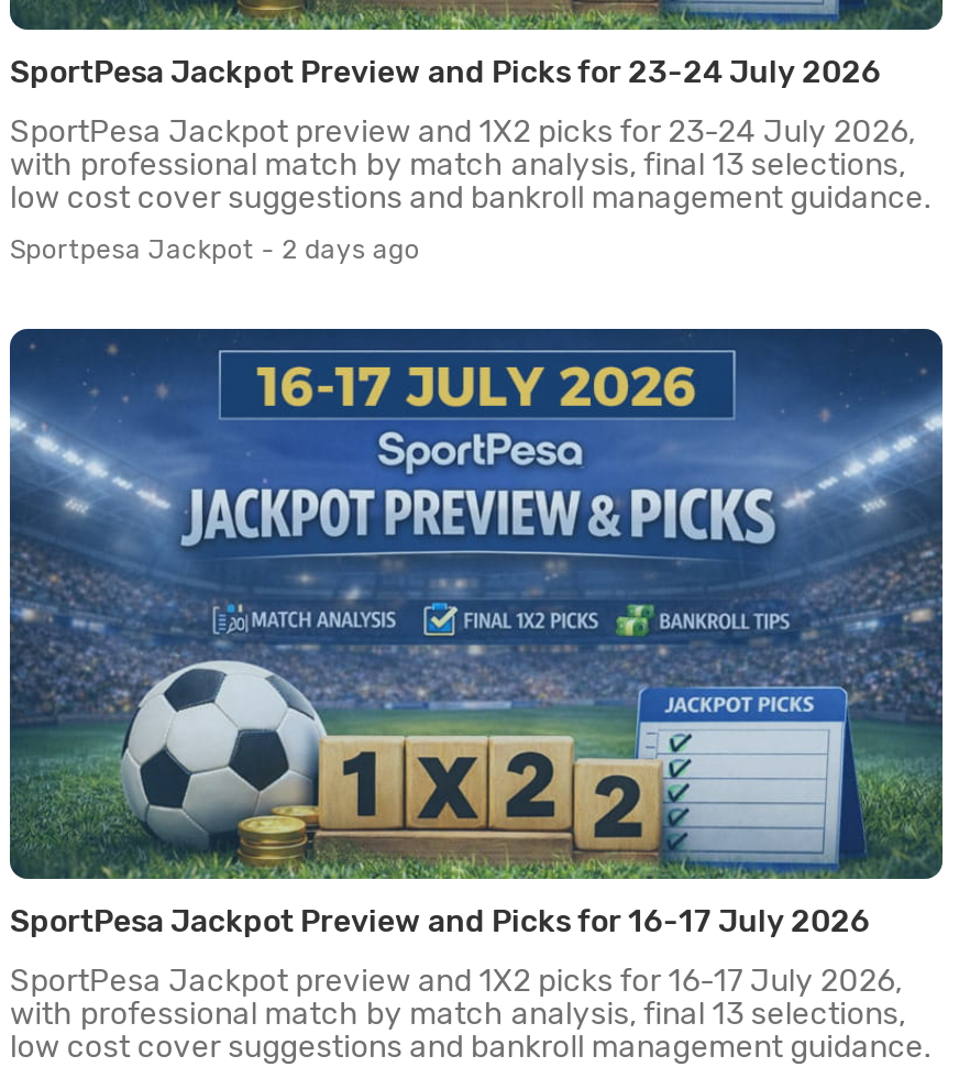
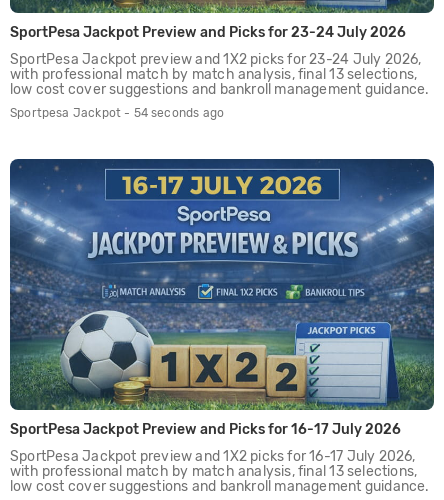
- Sportpesa Jackpot - 2 days ago
+ Sportpesa Jackpot - 54 seconds ago
